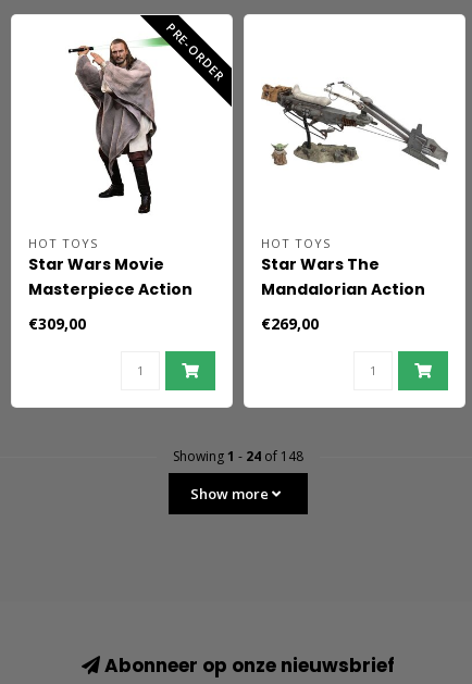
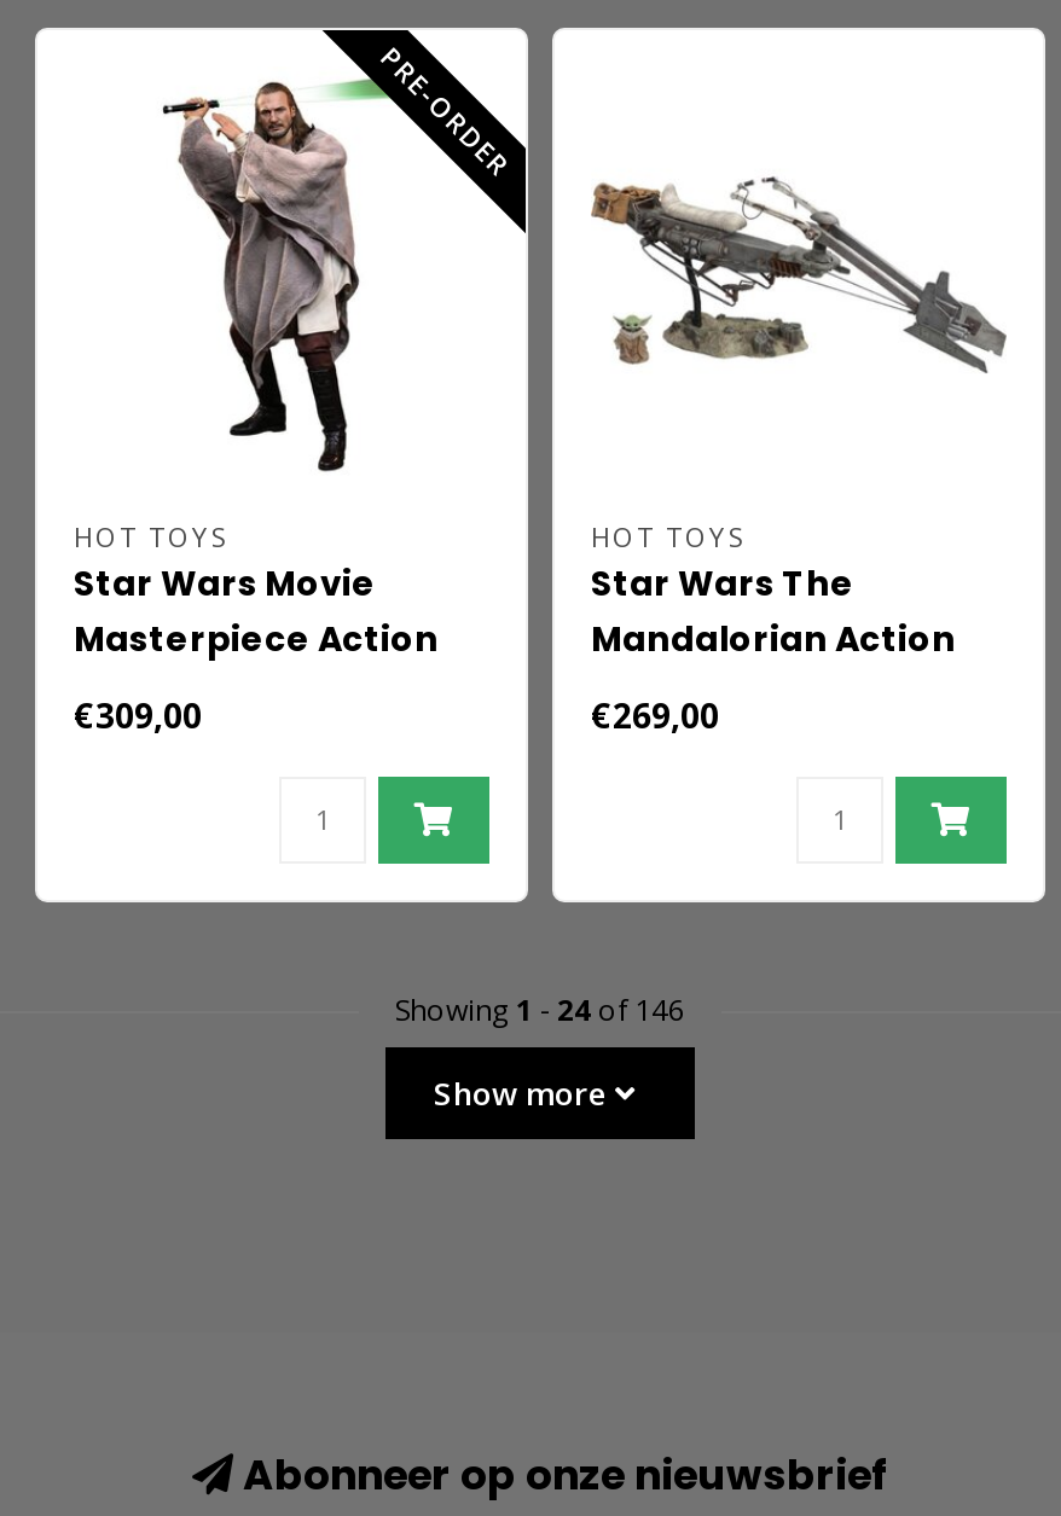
- Showing 1 - 24 of 148
+ Showing 1 - 24 of 146
